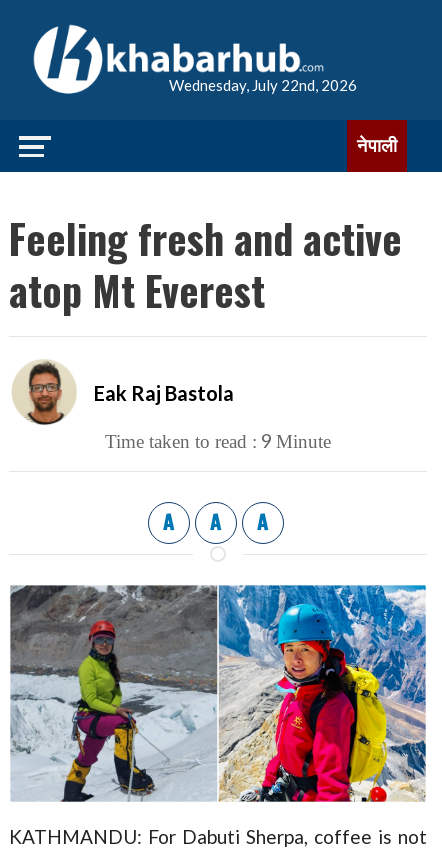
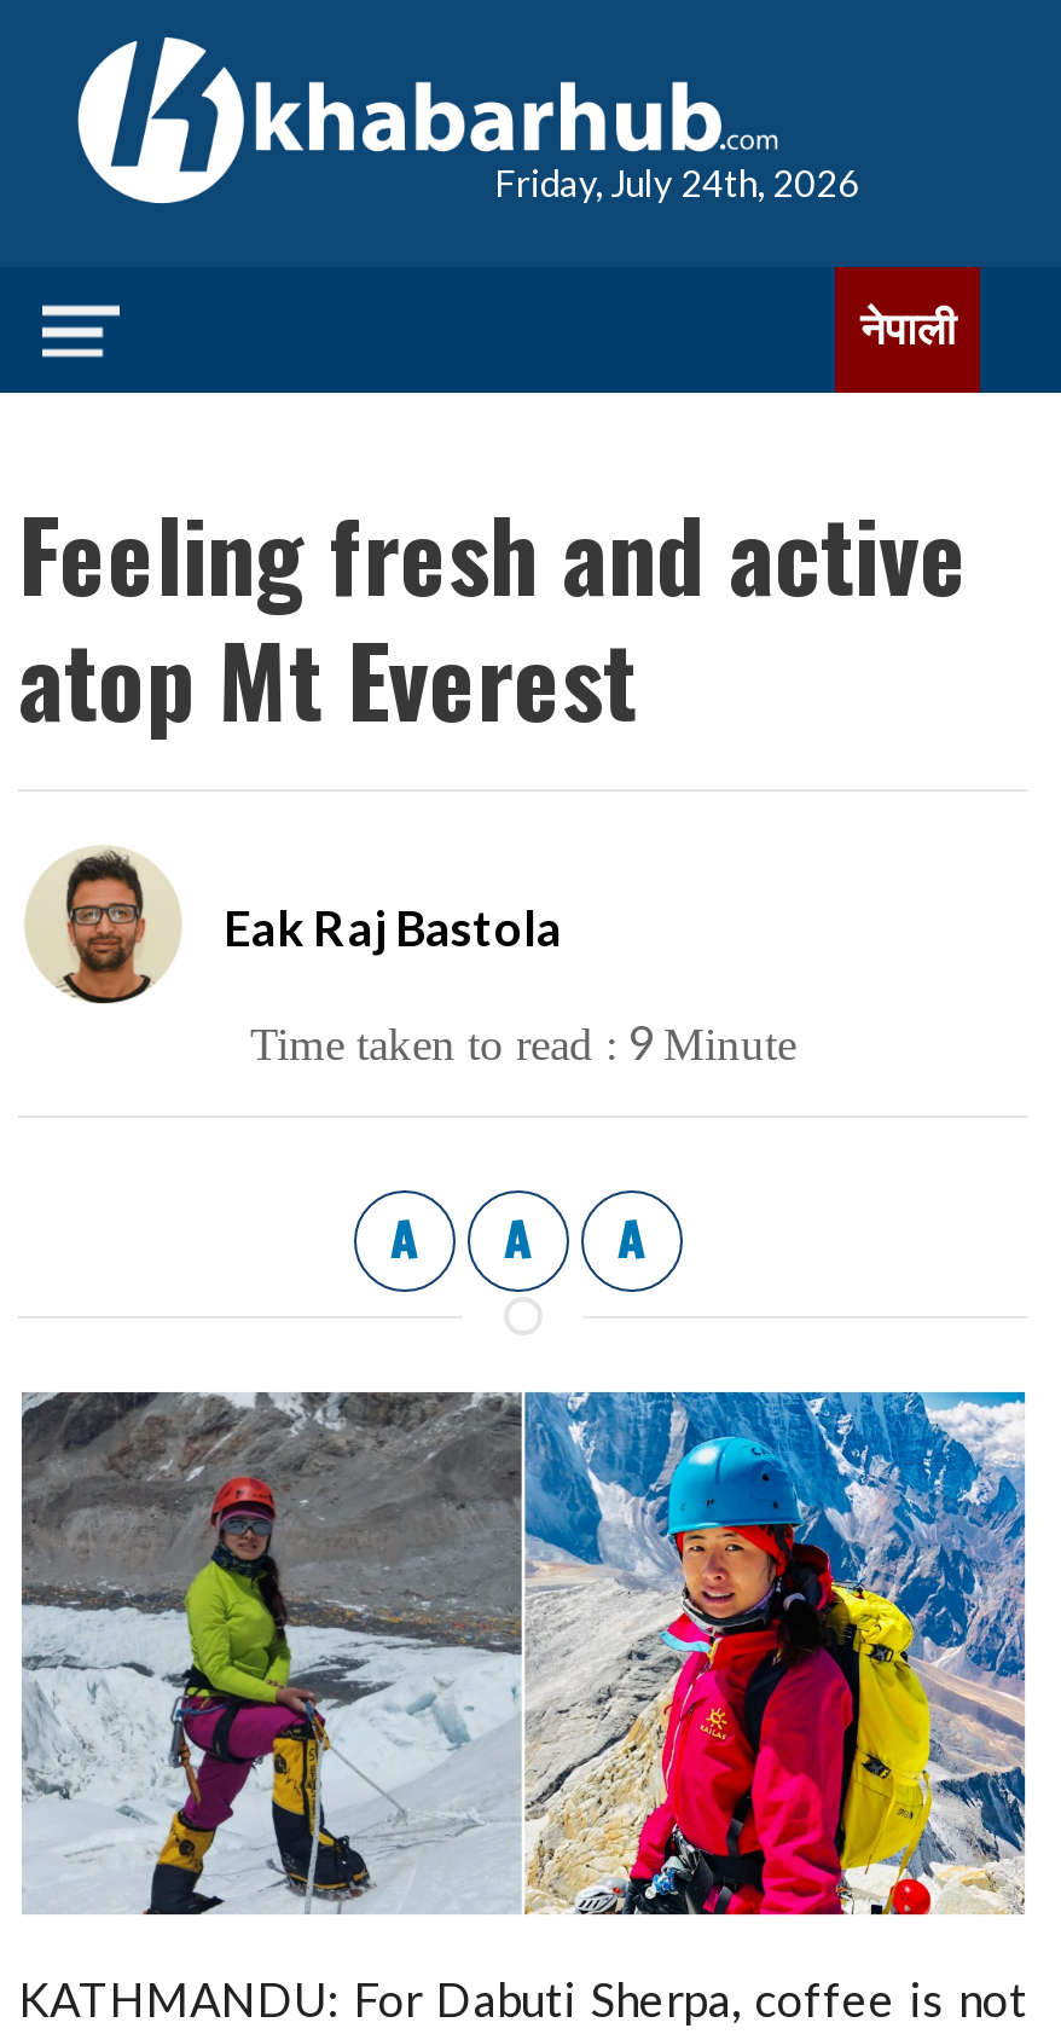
- Wednesday, July 22nd, 2026
+ Friday, July 24th, 2026
